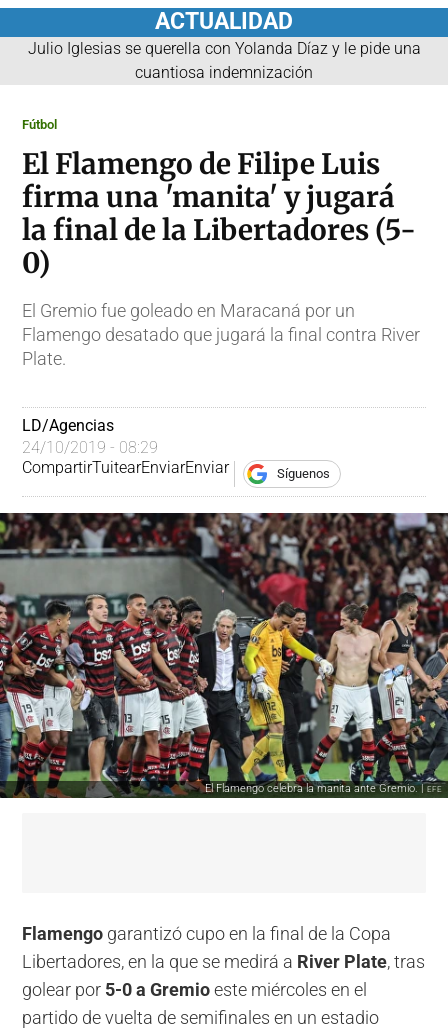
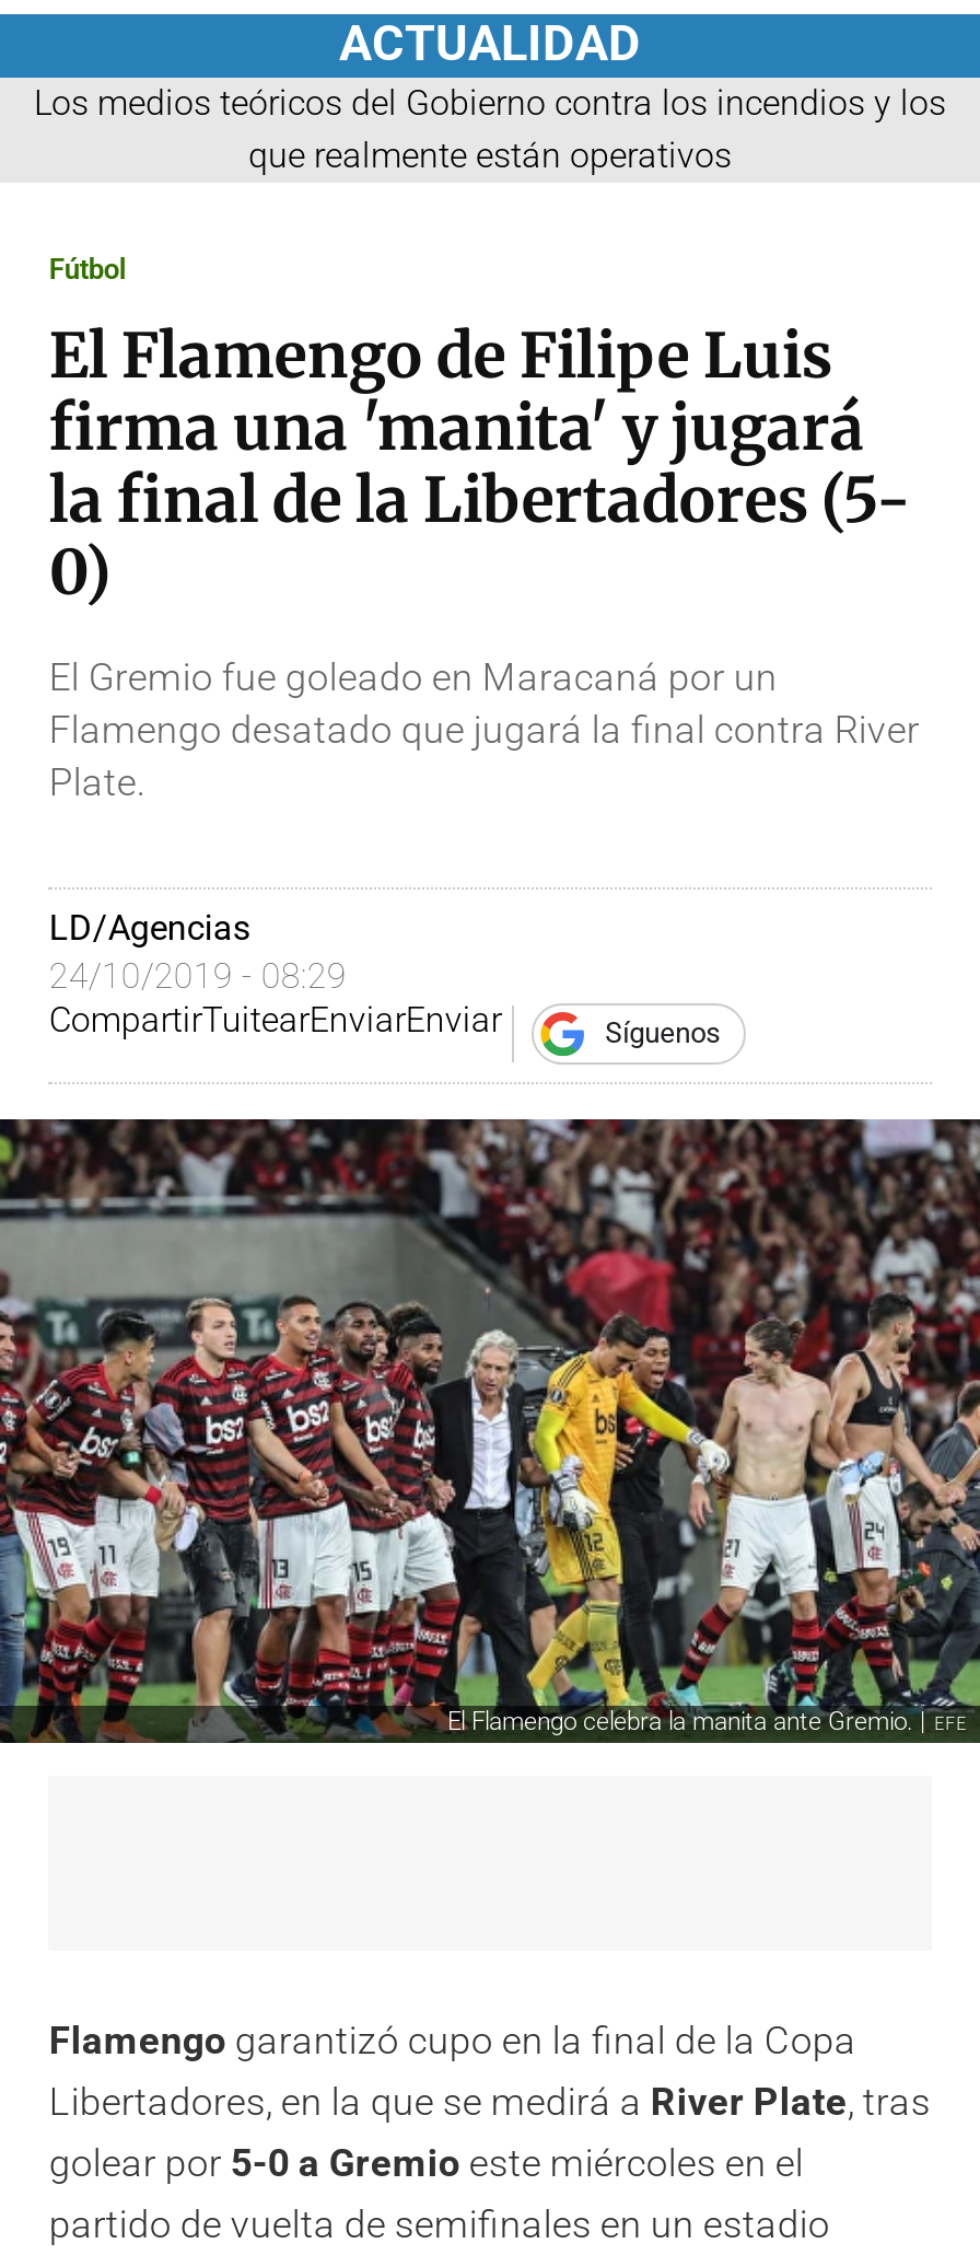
- Julio Iglesias se querella con Yolanda Díaz y le pide una
- cuantiosa indemnización
+ Los medios teóricos del Gobierno contra los incendios y los
+ que realmente están operativos
